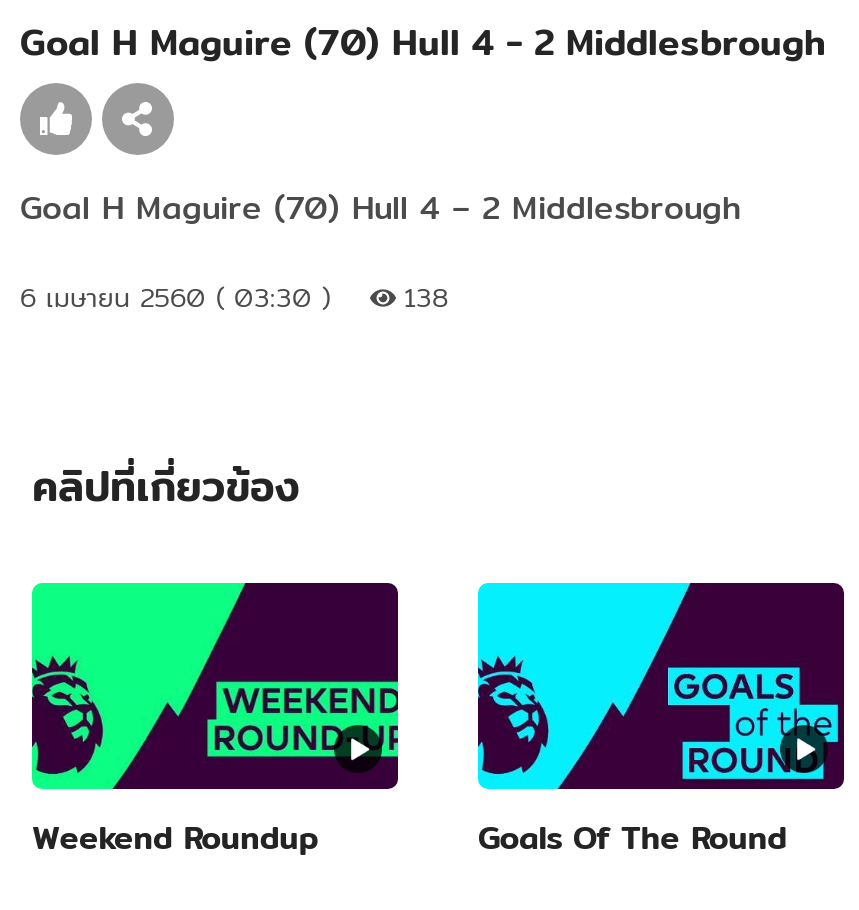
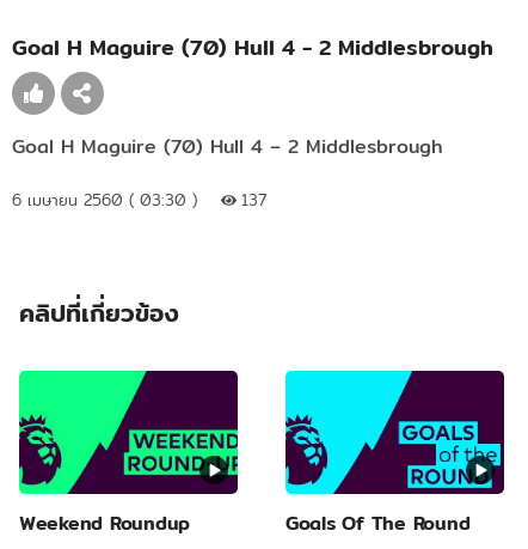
- 138
+ 137
